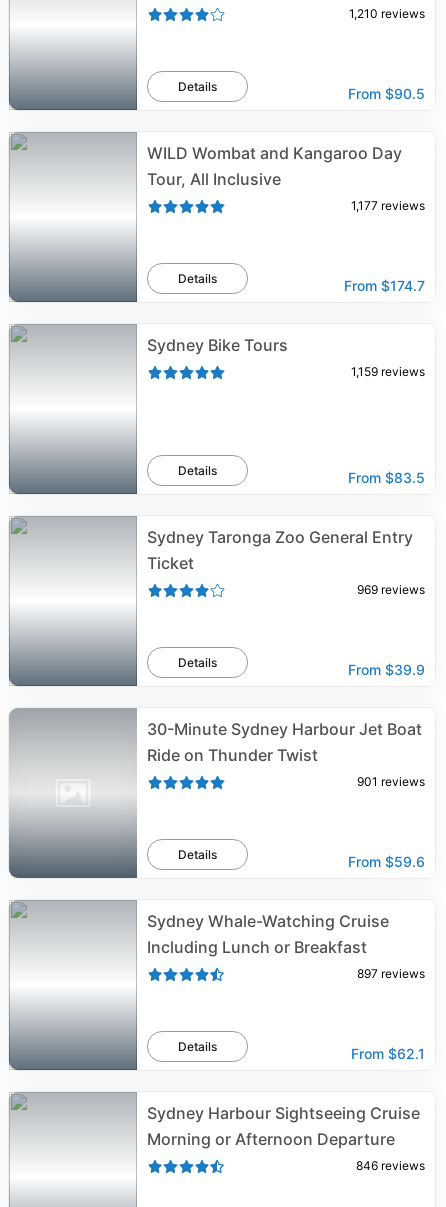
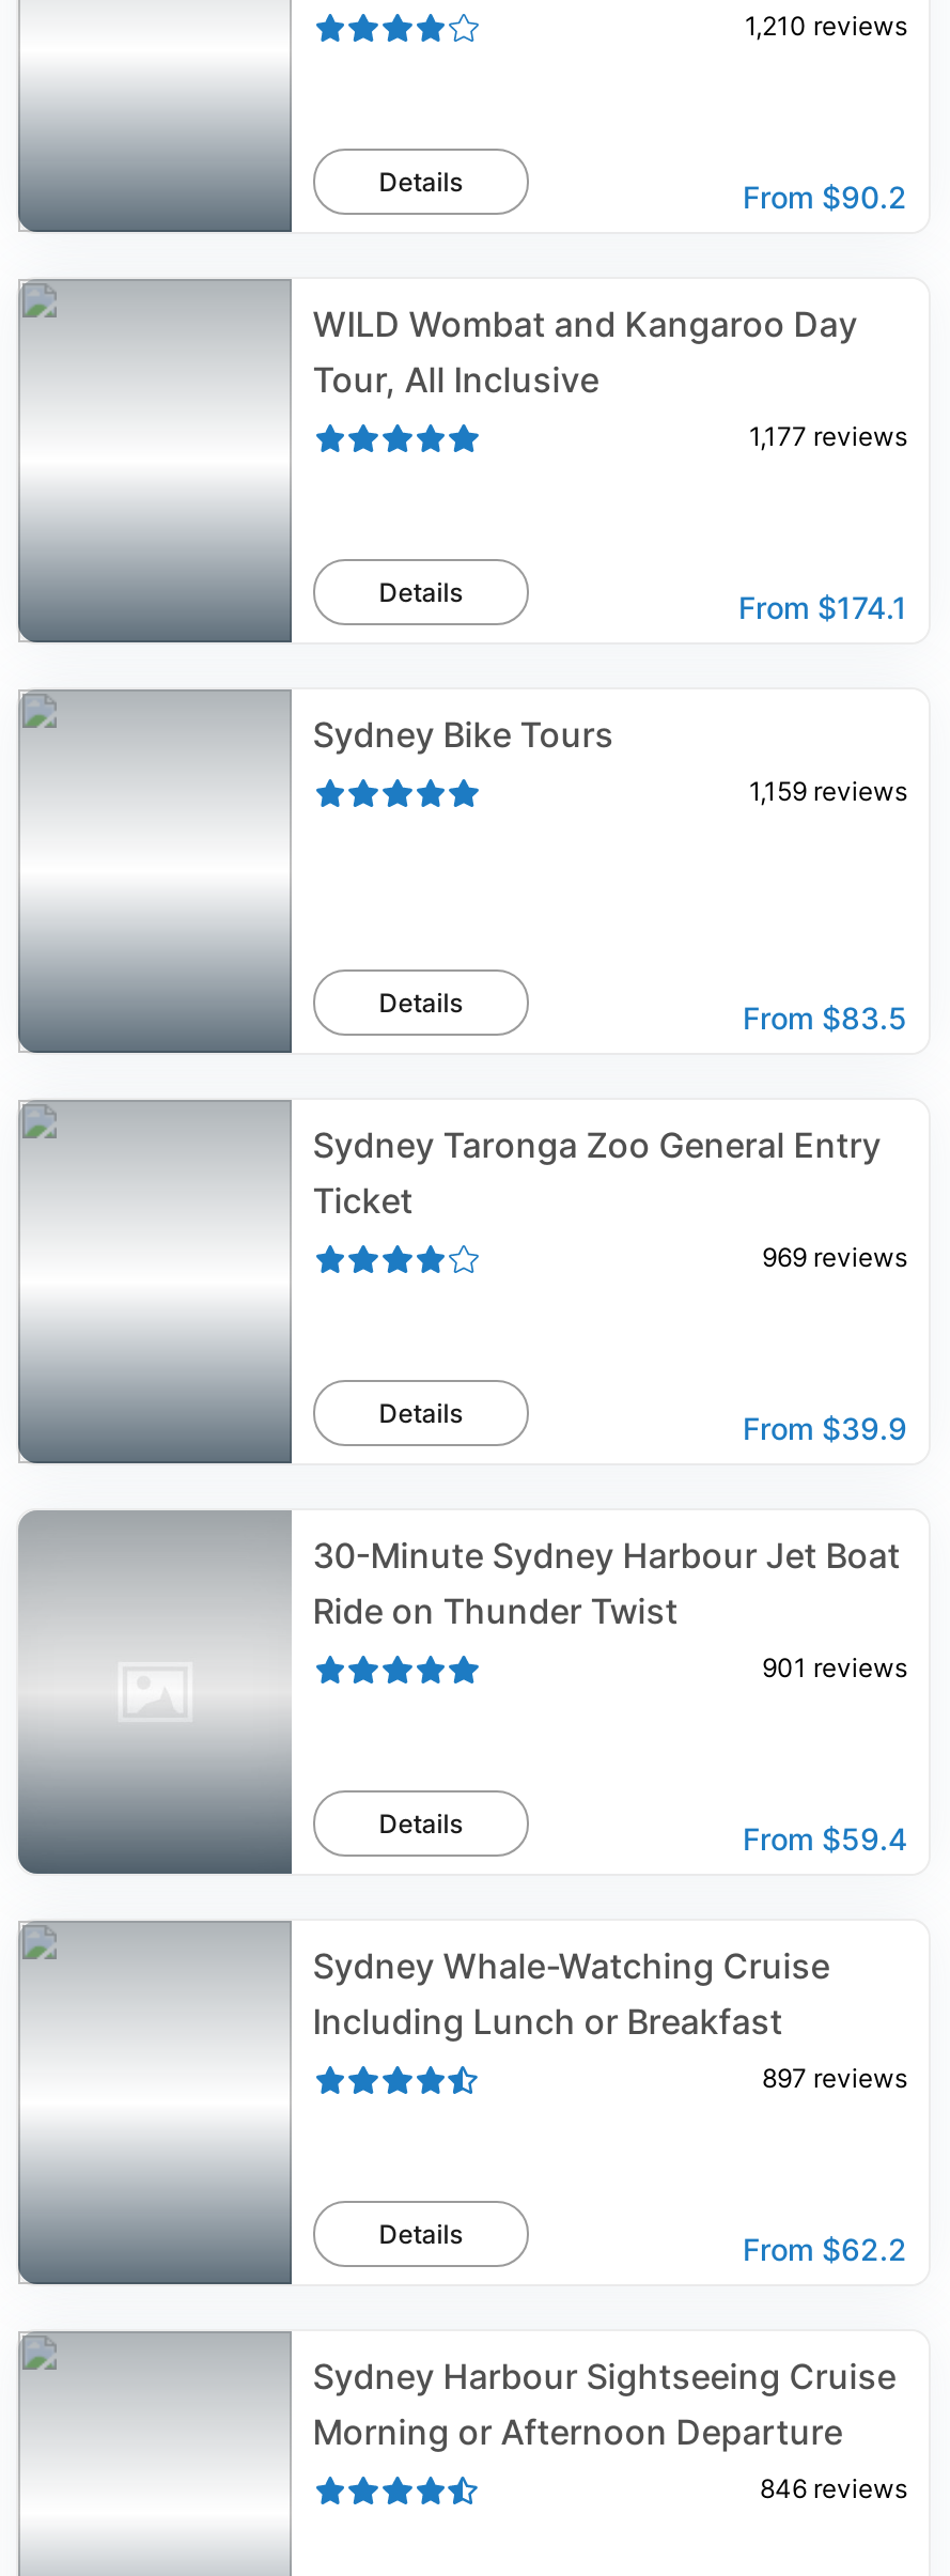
- From $90.5
+ From $90.2

- From $174.7
+ From $174.1

- From $59.6
+ From $59.4

- From $62.1
+ From $62.2
